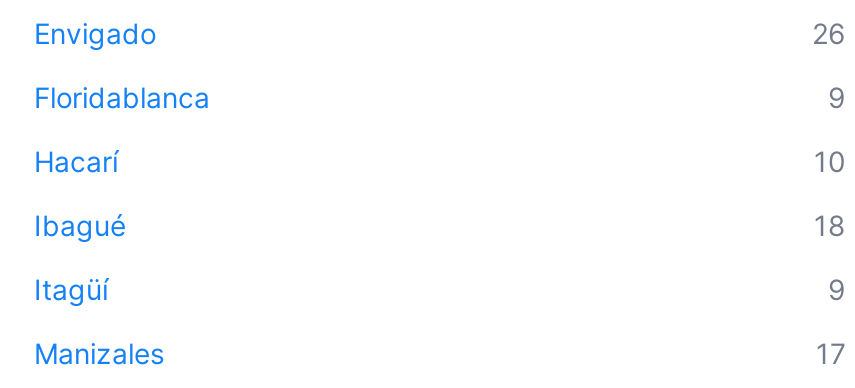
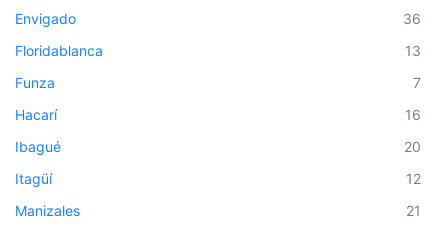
- 26
+ 36

- 9
+ 13
+ Funza
+ 7

- 10
+ 16

- 18
+ 20

- 9
+ 12

- 17
+ 21
